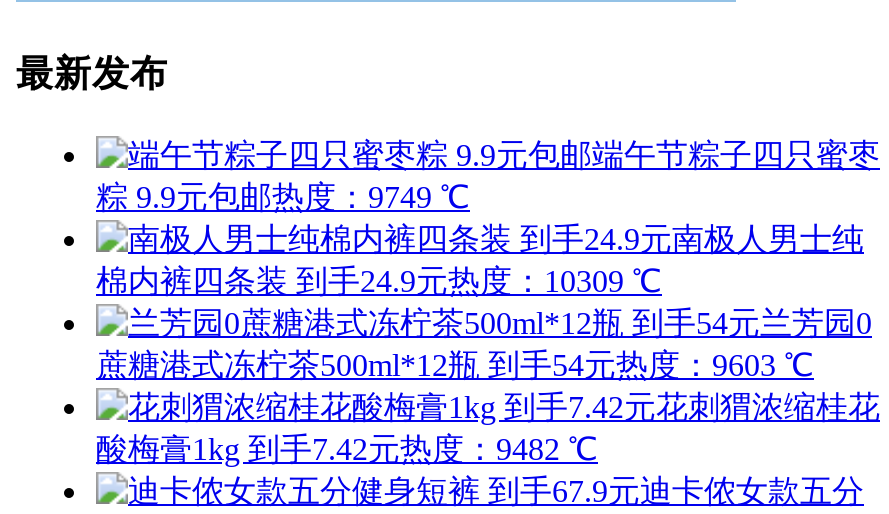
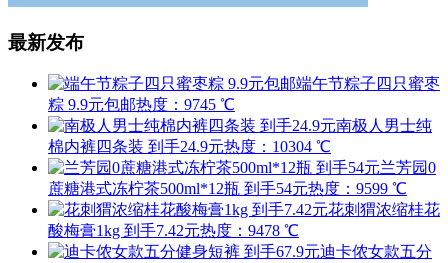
- 粽 9.9元包邮热度：9749 ℃
+ 粽 9.9元包邮热度：9745 ℃

- 棉内裤四条装 到手24.9元热度：10309 ℃
+ 棉内裤四条装 到手24.9元热度：10304 ℃

- 蔗糖港式冻柠茶500ml*12瓶 到手54元热度：9603 ℃
+ 蔗糖港式冻柠茶500ml*12瓶 到手54元热度：9599 ℃

- 酸梅膏1kg 到手7.42元热度：9482 ℃
+ 酸梅膏1kg 到手7.42元热度：9478 ℃
